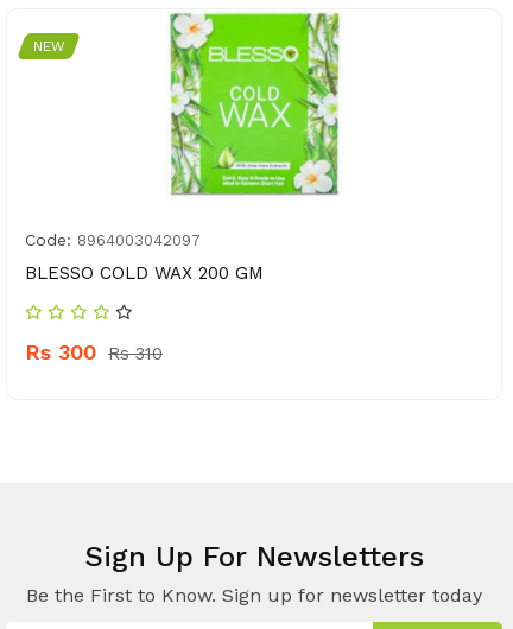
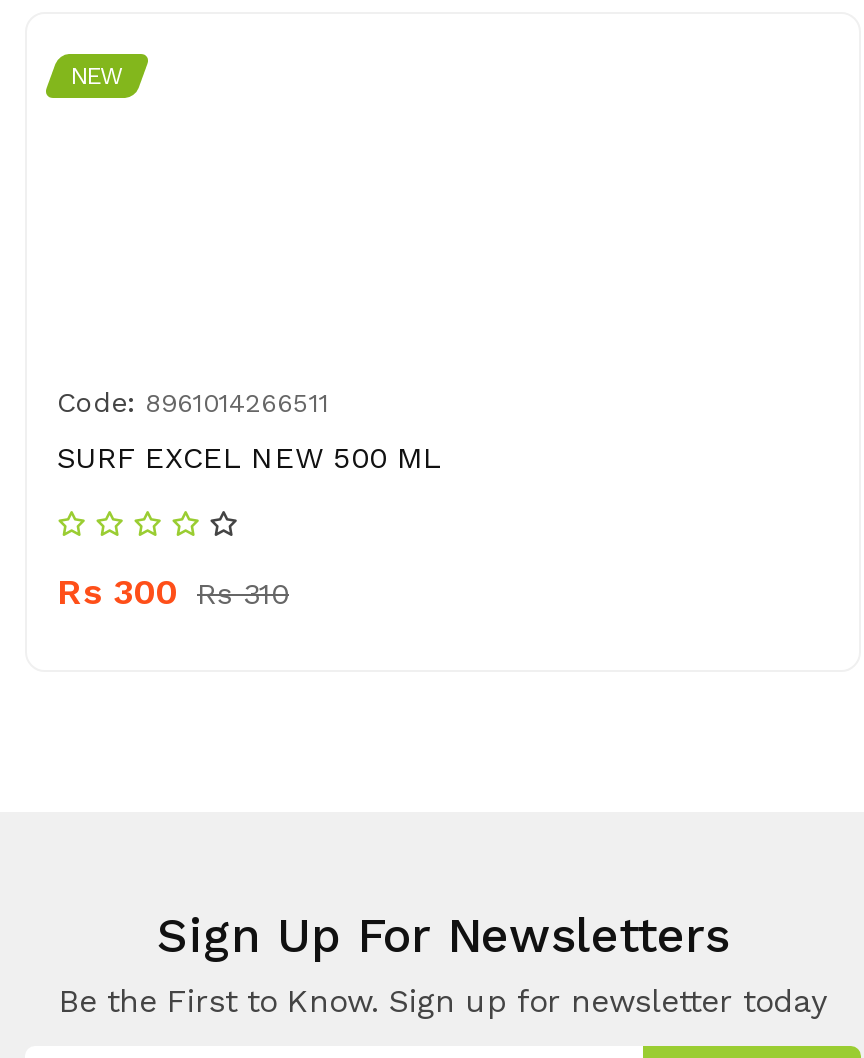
- [image]

- Code: 8964003042097
+ Code: 8961014266511

- BLESSO COLD WAX 200 GM
+ SURF EXCEL NEW 500 ML
